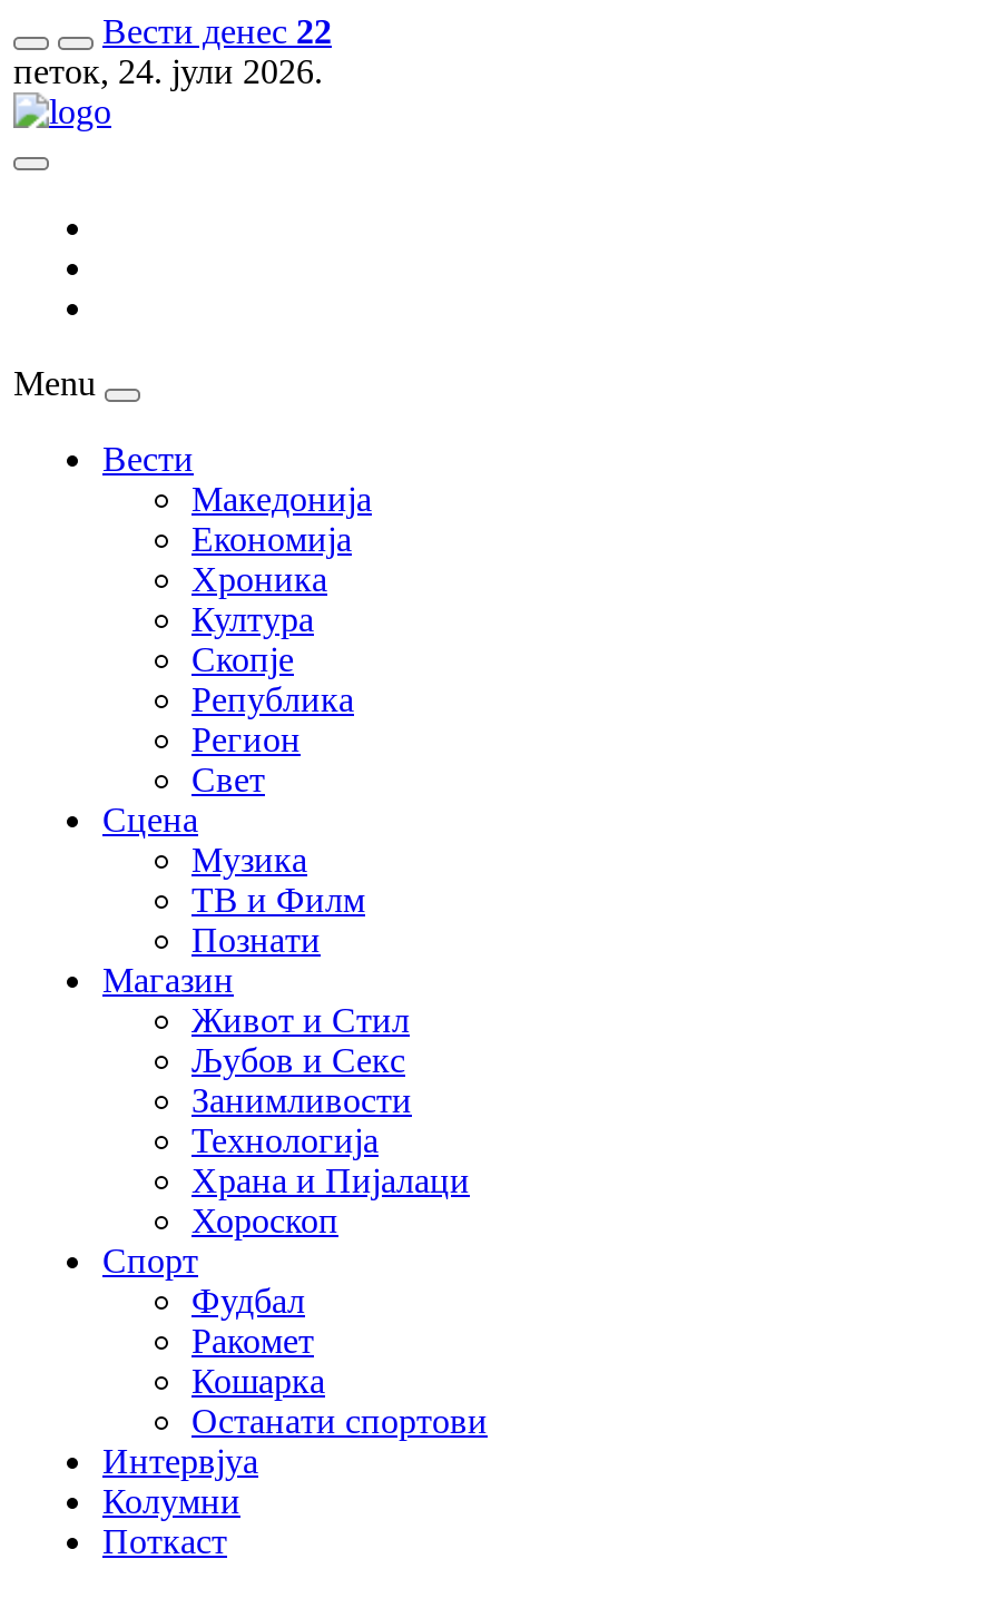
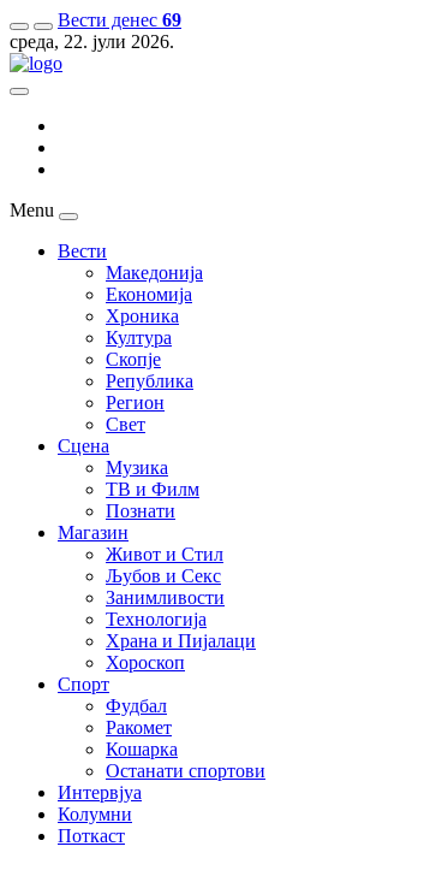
- Вести денес 22
+ Вести денес 69

- петок, 24. јули 2026.
+ среда, 22. јули 2026.
